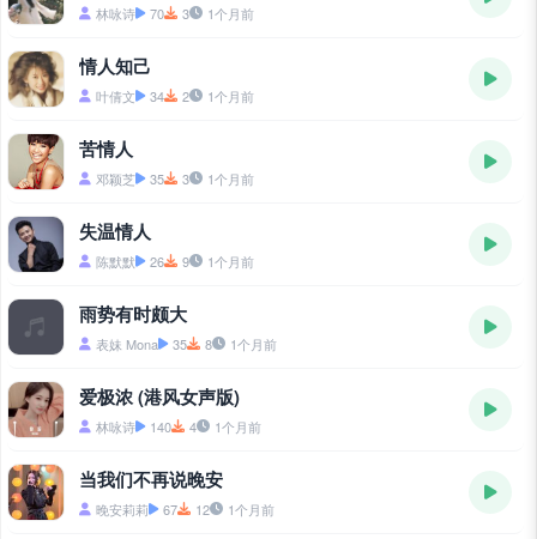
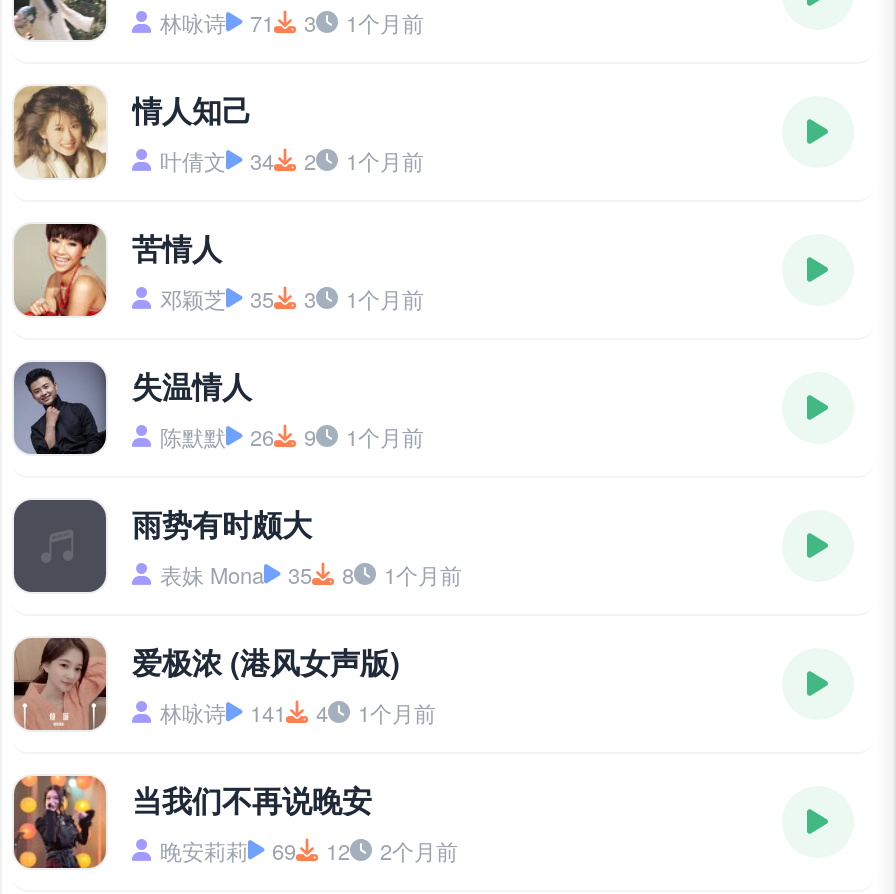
- 林咏诗 70 3 1个月前
+ 林咏诗 71 3 1个月前

- 林咏诗 140 4 1个月前
+ 林咏诗 141 4 1个月前

- 67
+ 69

- 1个月前
+ 2个月前
